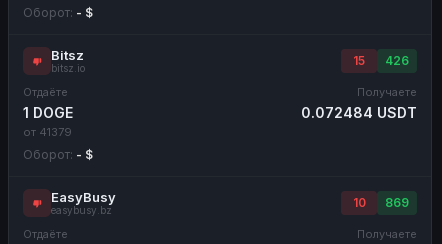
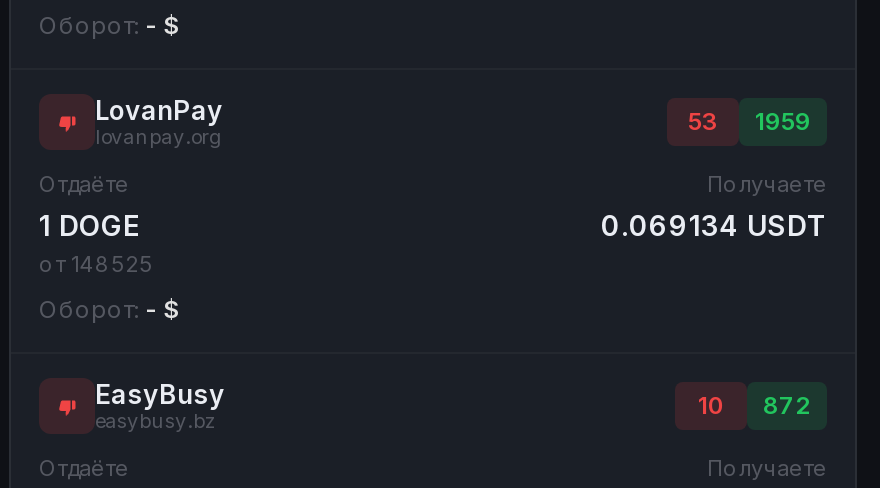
- Bitsz
- bitsz.io
+ LovanPay
+ lovanpay.org

- 15
- 426
+ 53
+ 1959

- 0.072484 USDT
+ 0.069134 USDT

- от 41379
+ от 148525

- 10 869
+ 10 872
